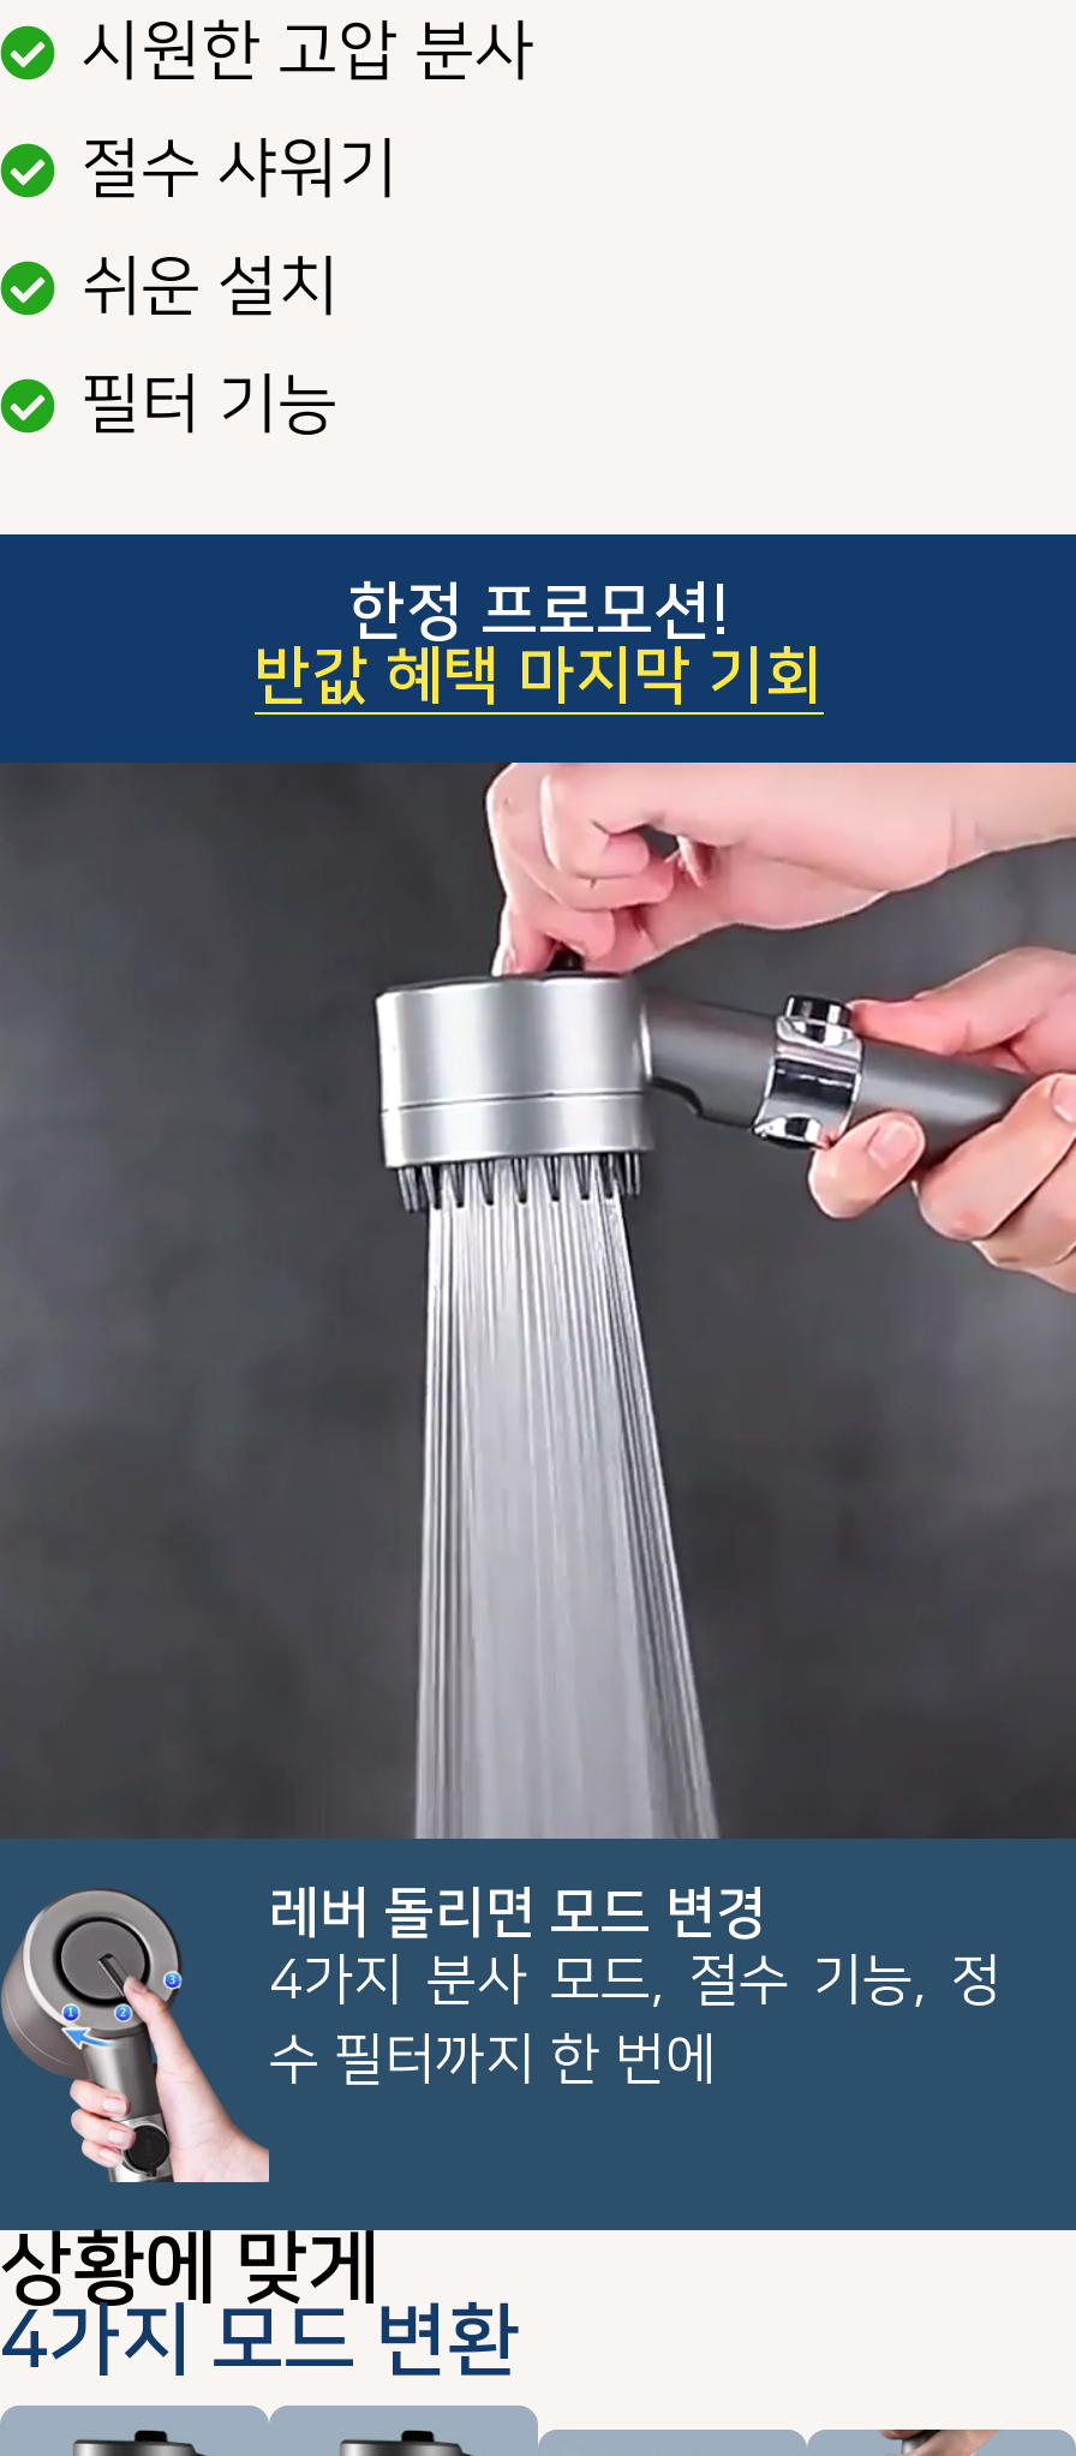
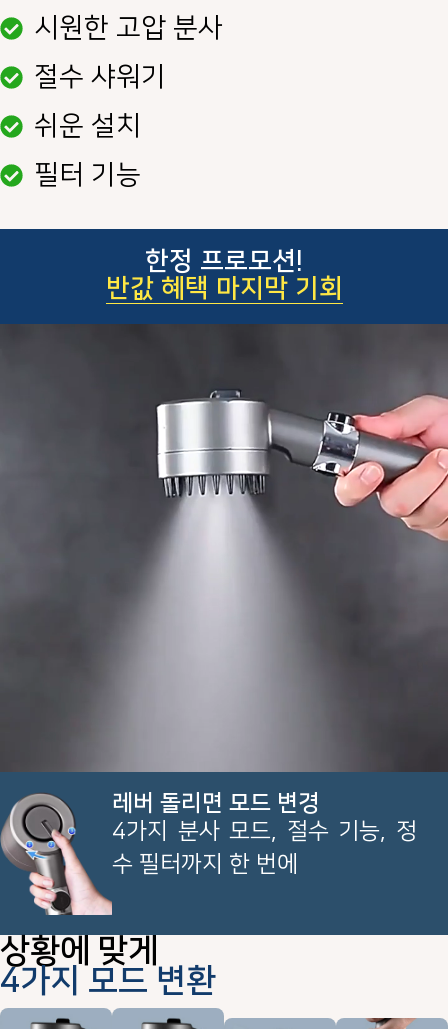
- [image]
+ [image]
